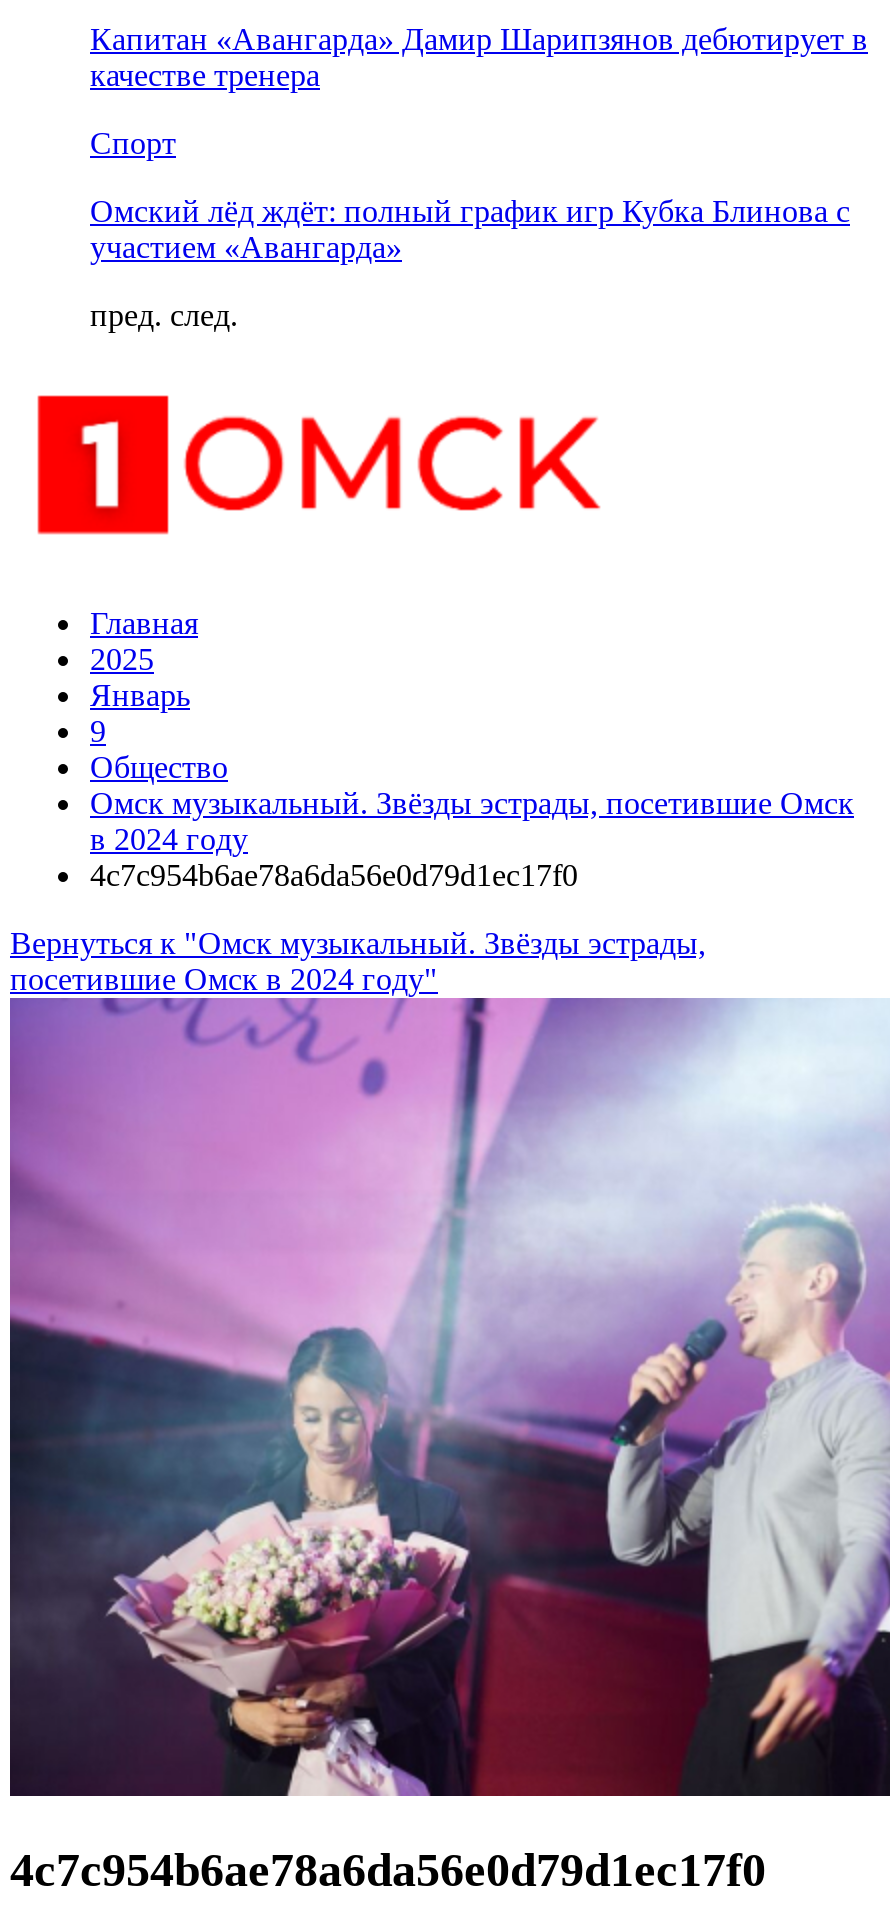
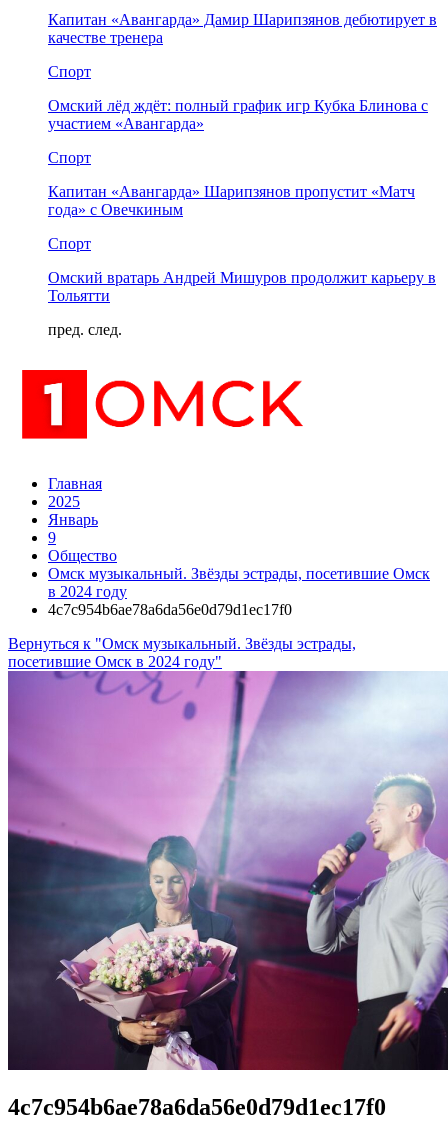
+ Спорт
+ Капитан «Авангарда» Шарипзянов пропустит «Матч
+ года» с Овечкиным
+ Спорт
+ Омский вратарь Андрей Мишуров продолжит карьеру в
+ Тольятти
